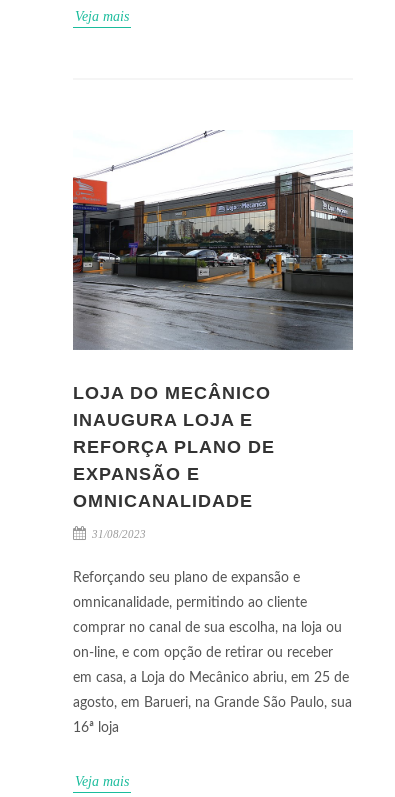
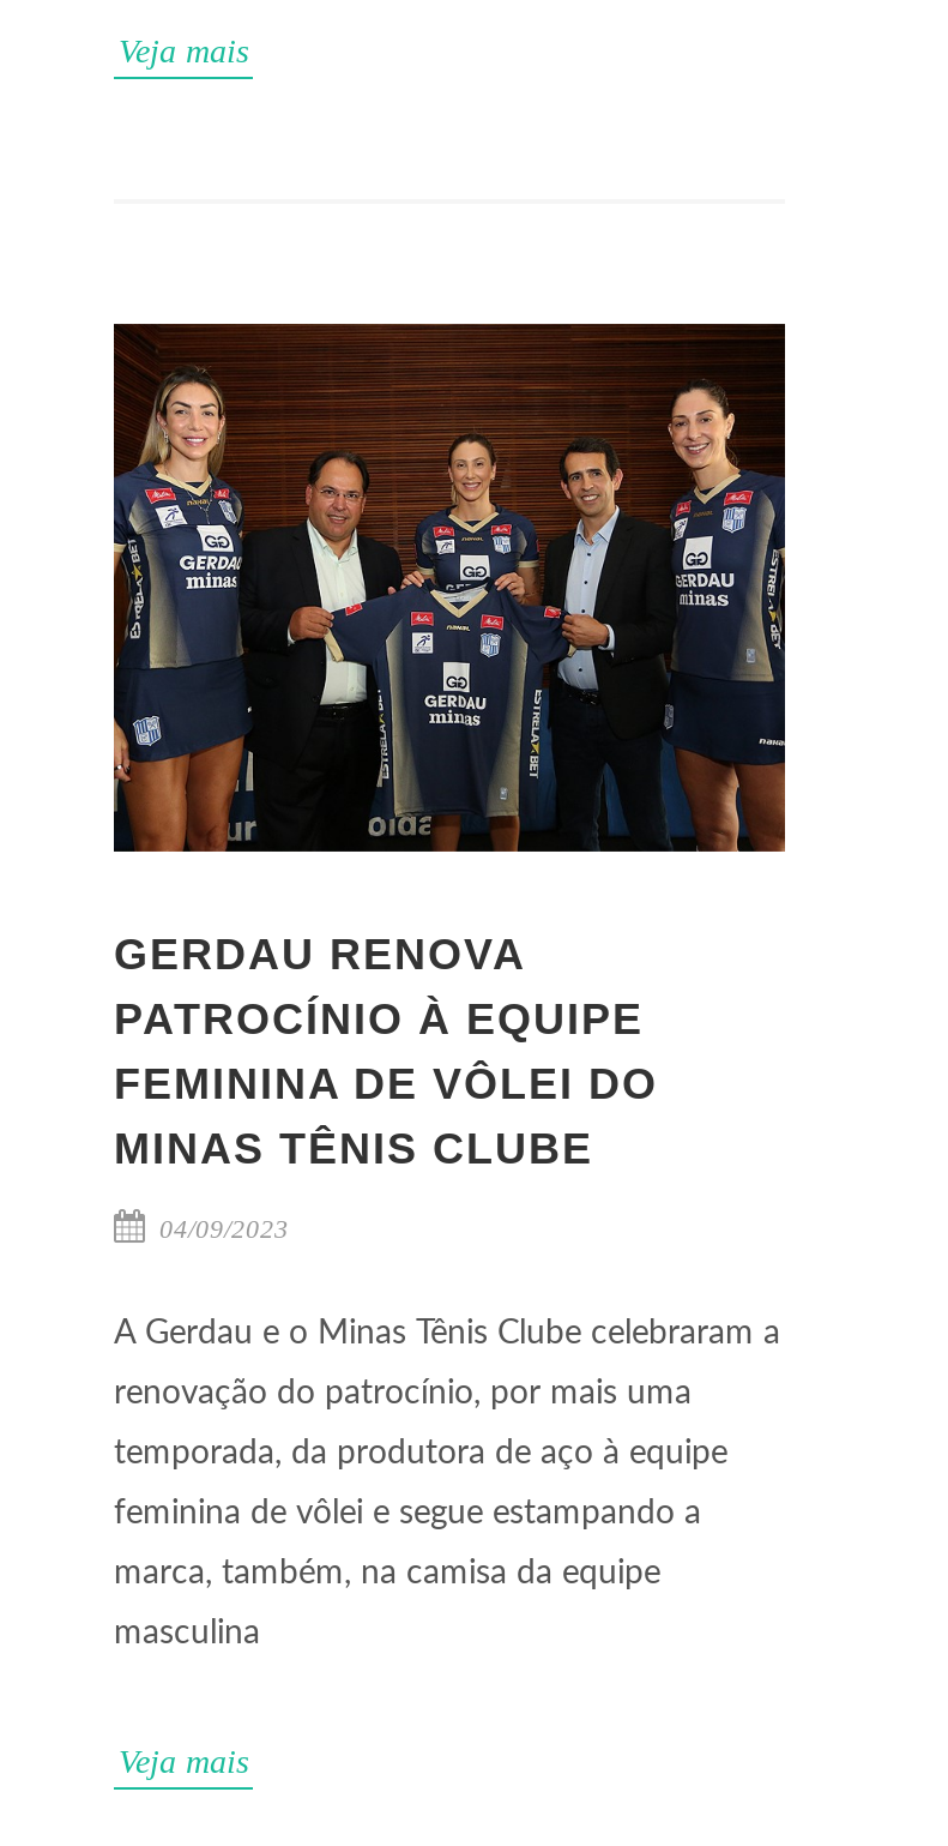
- [image]
- LOJA DO MECÂNICO
- INAUGURA LOJA E
- REFORÇA PLANO DE
- EXPANSÃO E
- OMNICANALIDADE
- 31/08/2023
- Reforçando seu plano de expansão e
- omnicanalidade, permitindo ao cliente
- comprar no canal de sua escolha, na loja ou
- on-line, e com opção de retirar ou receber
- em casa, a Loja do Mecânico abriu, em 25 de
- agosto, em Barueri, na Grande São Paulo, sua
- 16ª loja
+ [image]
+ GERDAU RENOVA
+ PATROCÍNIO À EQUIPE
+ FEMININA DE VÔLEI DO
+ MINAS TÊNIS CLUBE
+ 04/09/2023
+ A Gerdau e o Minas Tênis Clube celebraram a
+ renovação do patrocínio, por mais uma
+ temporada, da produtora de aço à equipe
+ feminina de vôlei e segue estampando a
+ marca, também, na camisa da equipe
+ masculina
